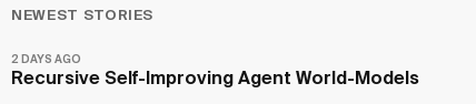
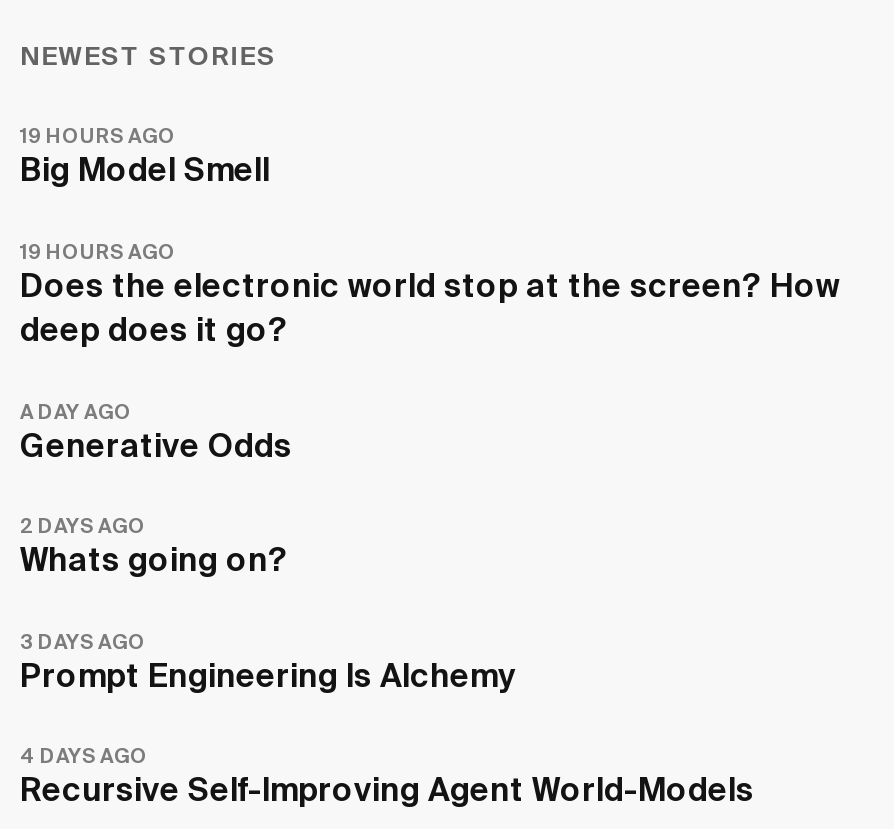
+ 19 HOURS AGO
+ Big Model Smell
+ 19 HOURS AGO
+ Does the electronic world stop at the screen? How
+ deep does it go?
+ A DAY AGO
+ Generative Odds

+ Whats going on?
+ 3 DAYS AGO
+ Prompt Engineering Is Alchemy
+ 4 DAYS AGO
